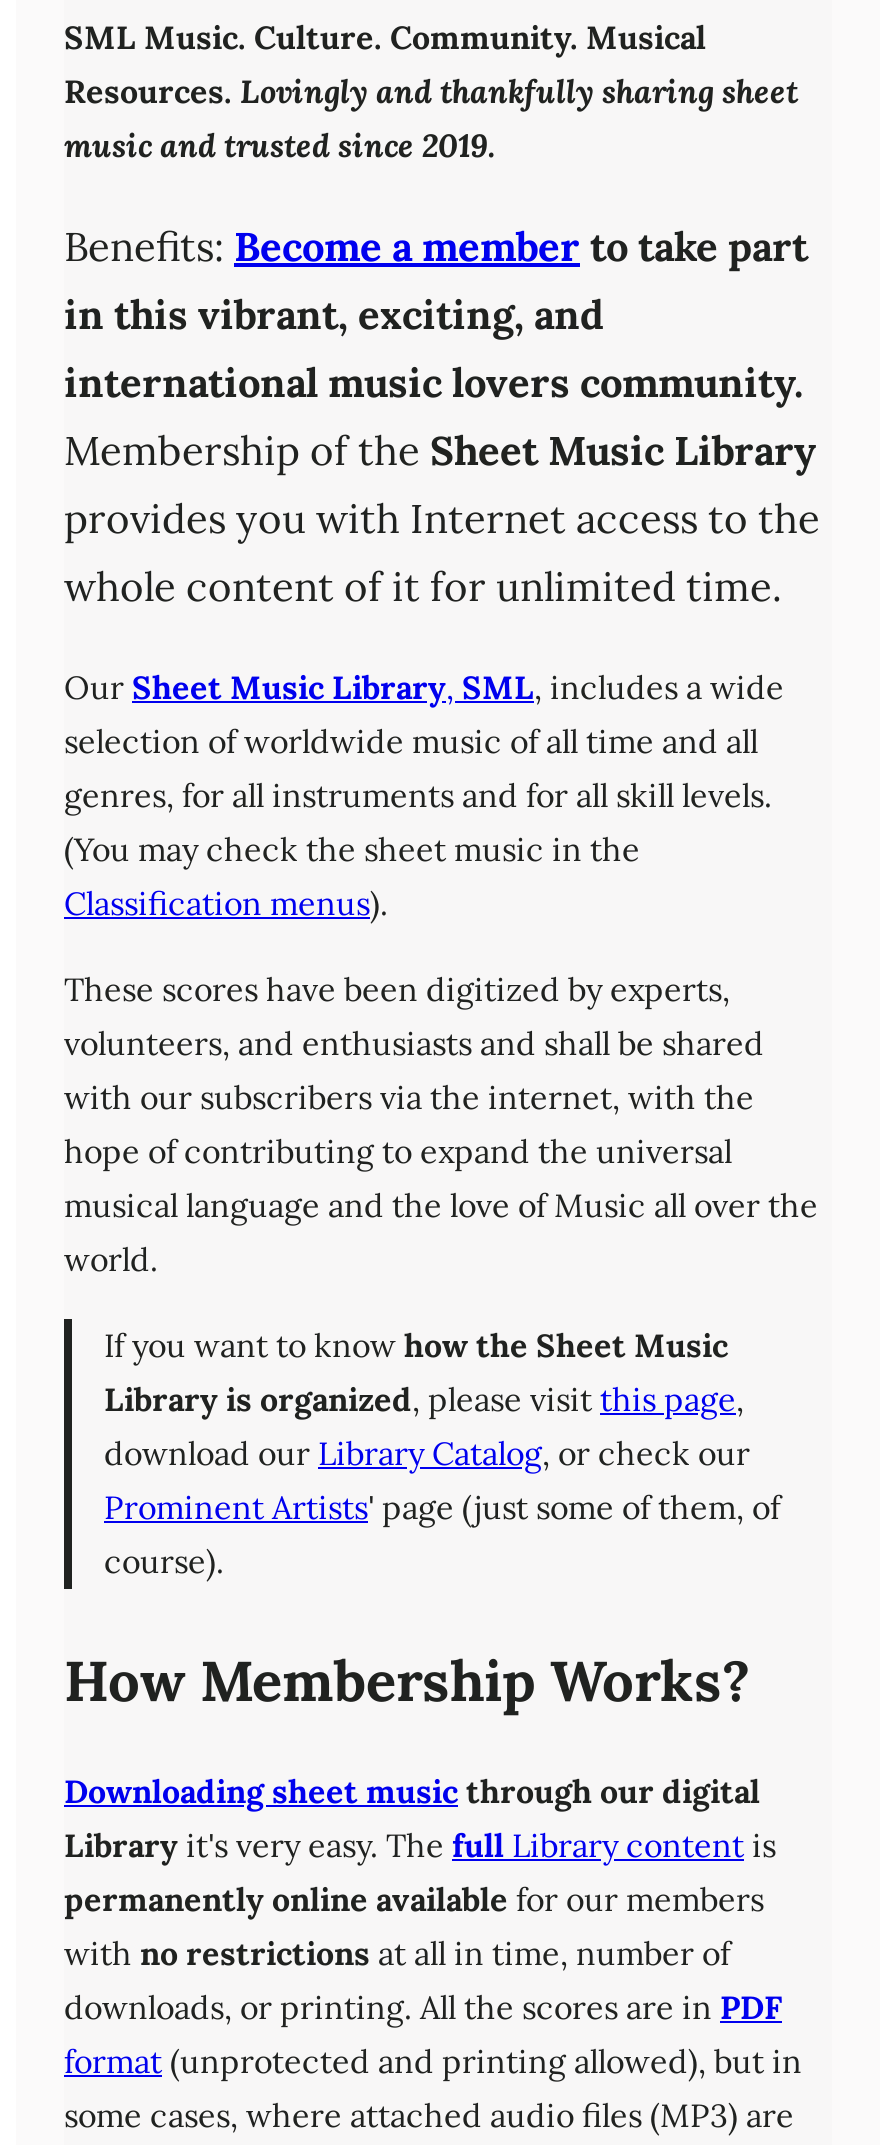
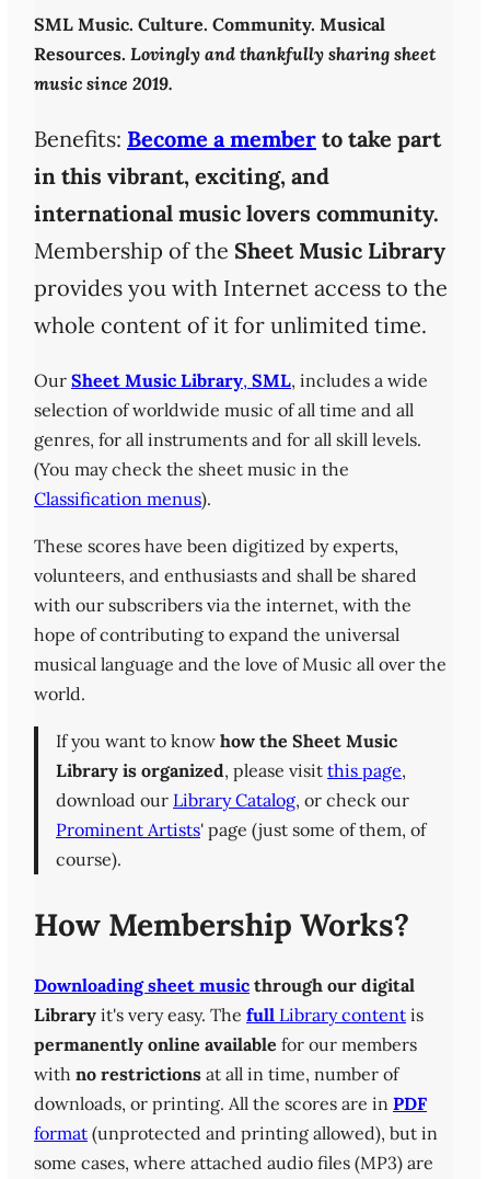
- music and trusted since 2019.
+ music since 2019.
